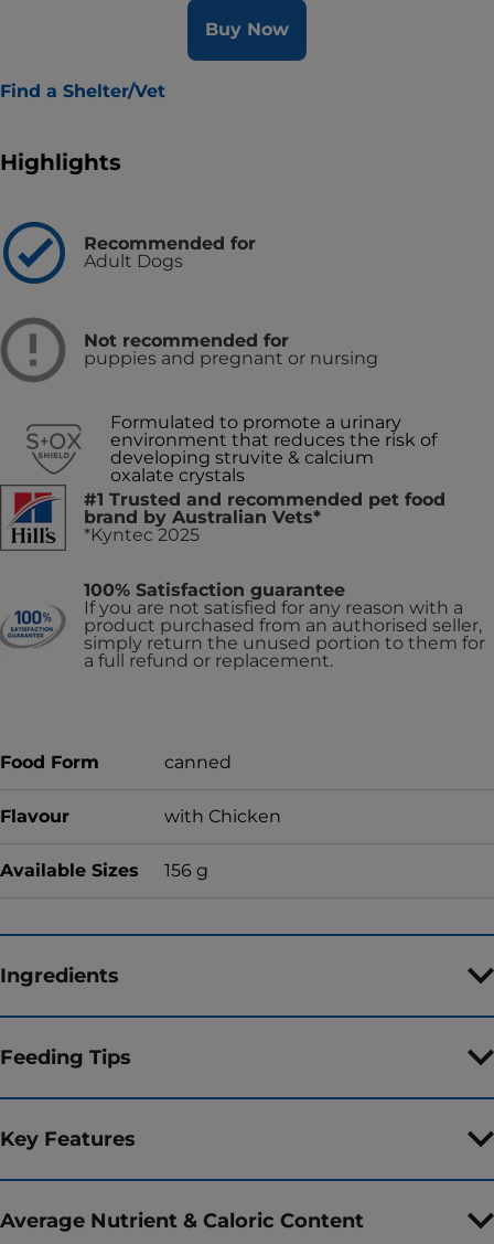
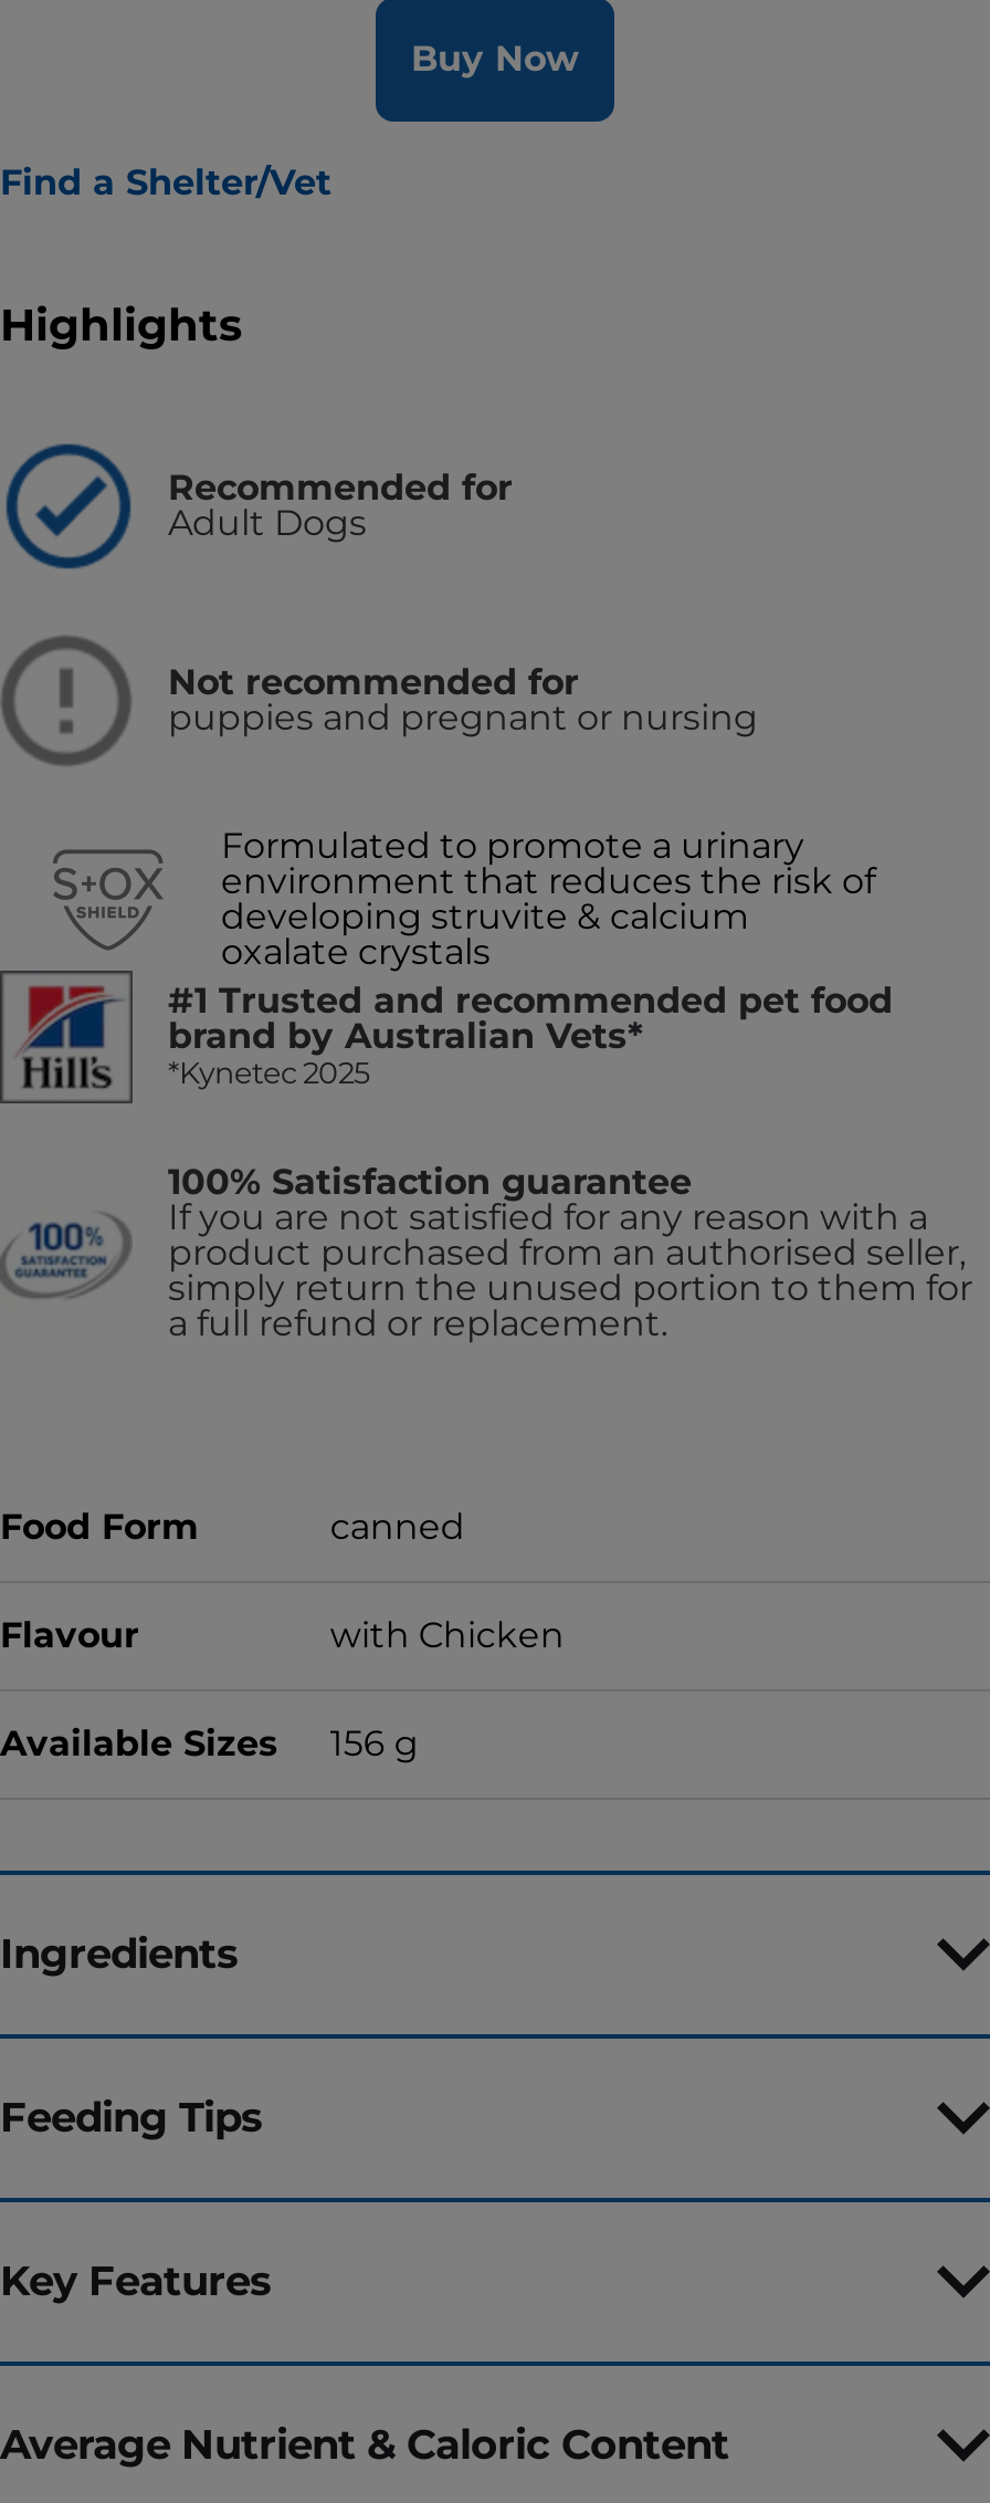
- *Kyntec 2025
+ *Kynetec 2025
